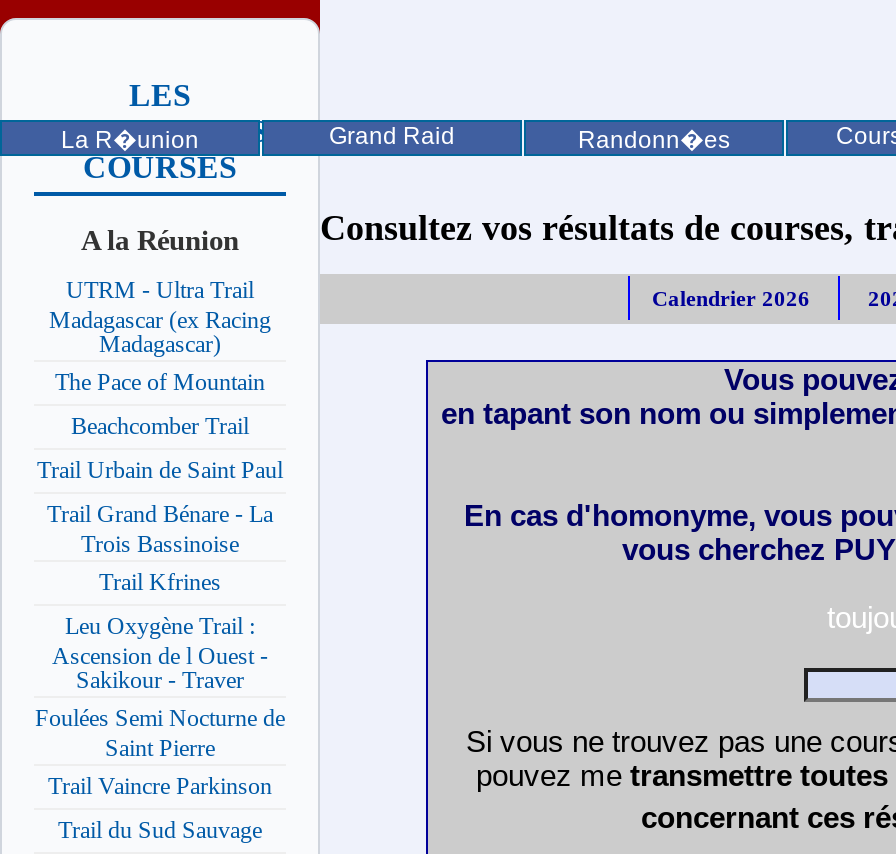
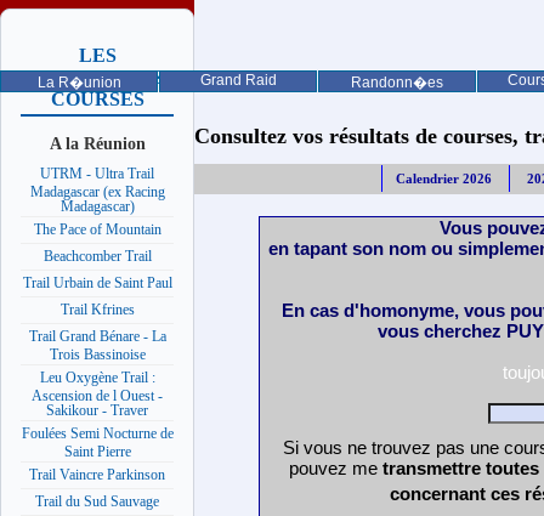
moved down: Trail Grand Bénare - La | Trois Bassinoise

moved up: Trail Kfrines
